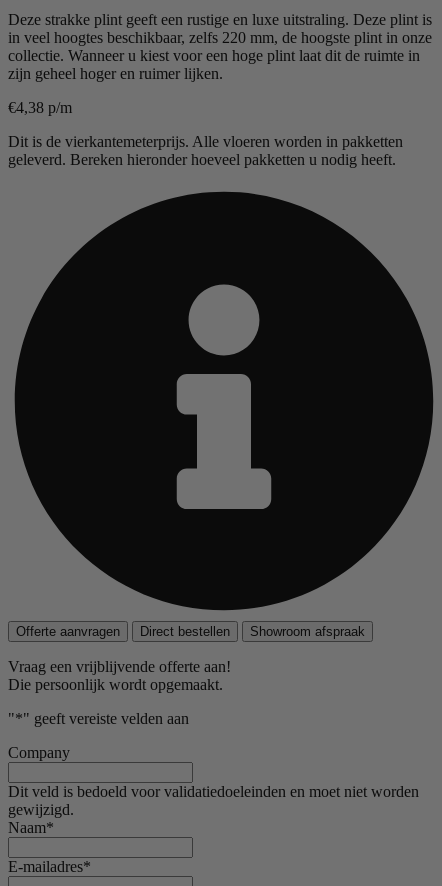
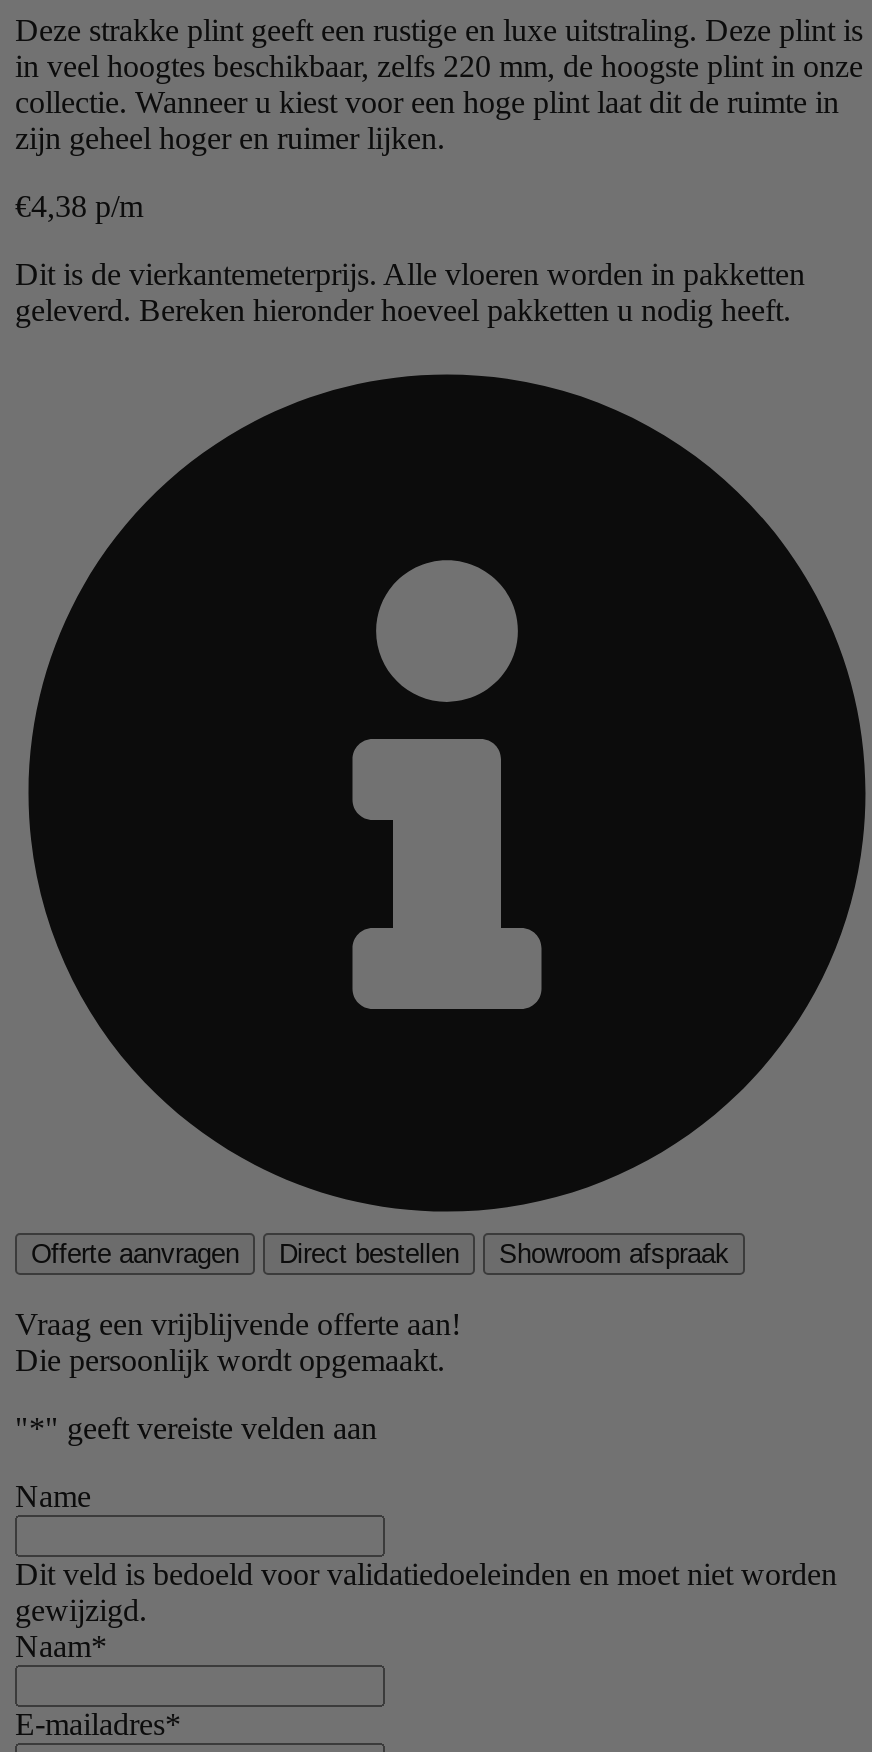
- Company
+ Name
